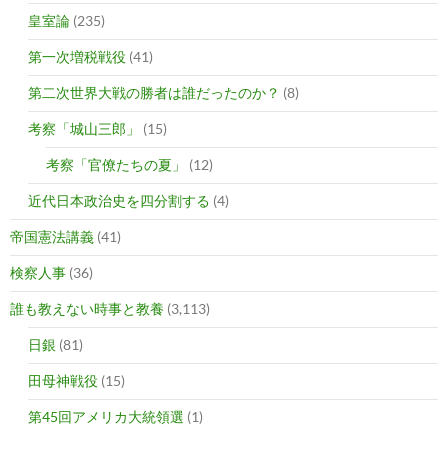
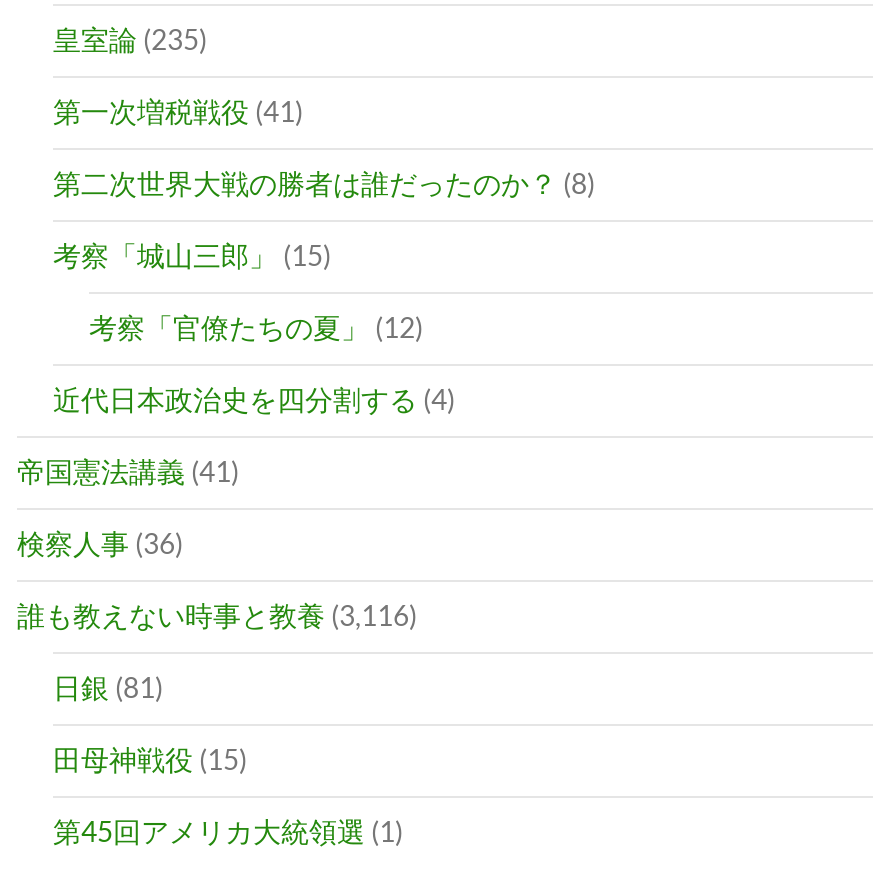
- 誰も教えない時事と教養(3,113)
+ 誰も教えない時事と教養(3,116)
